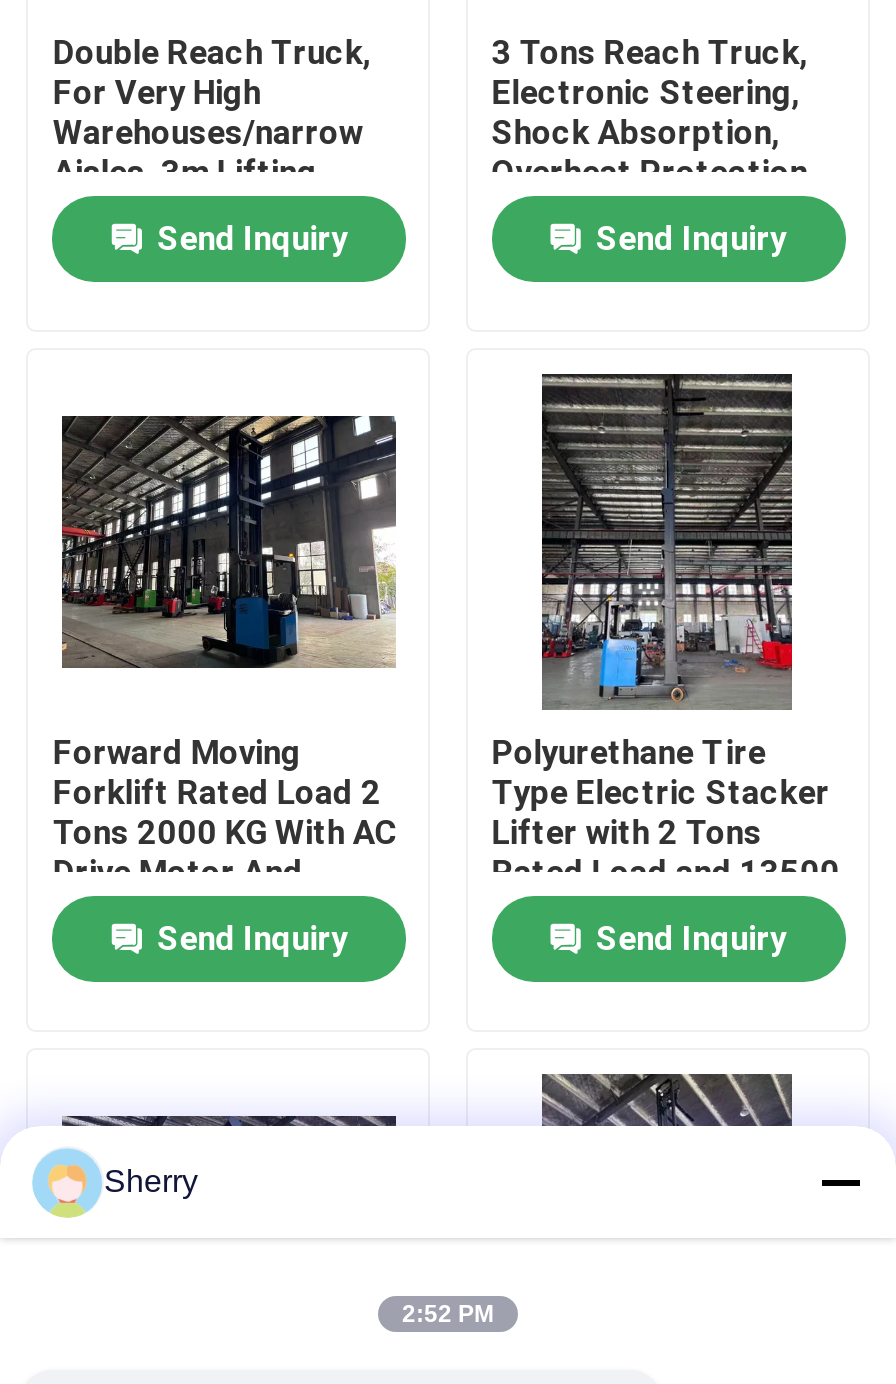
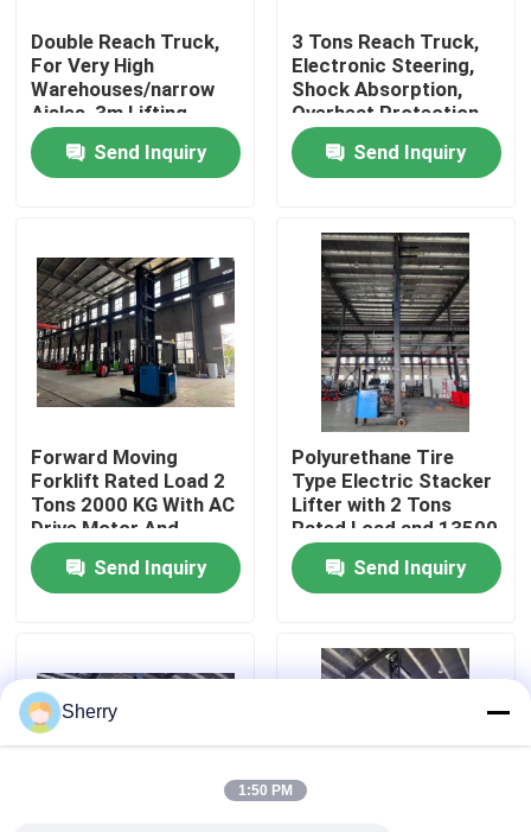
- 2:52 PM
+ 1:50 PM
